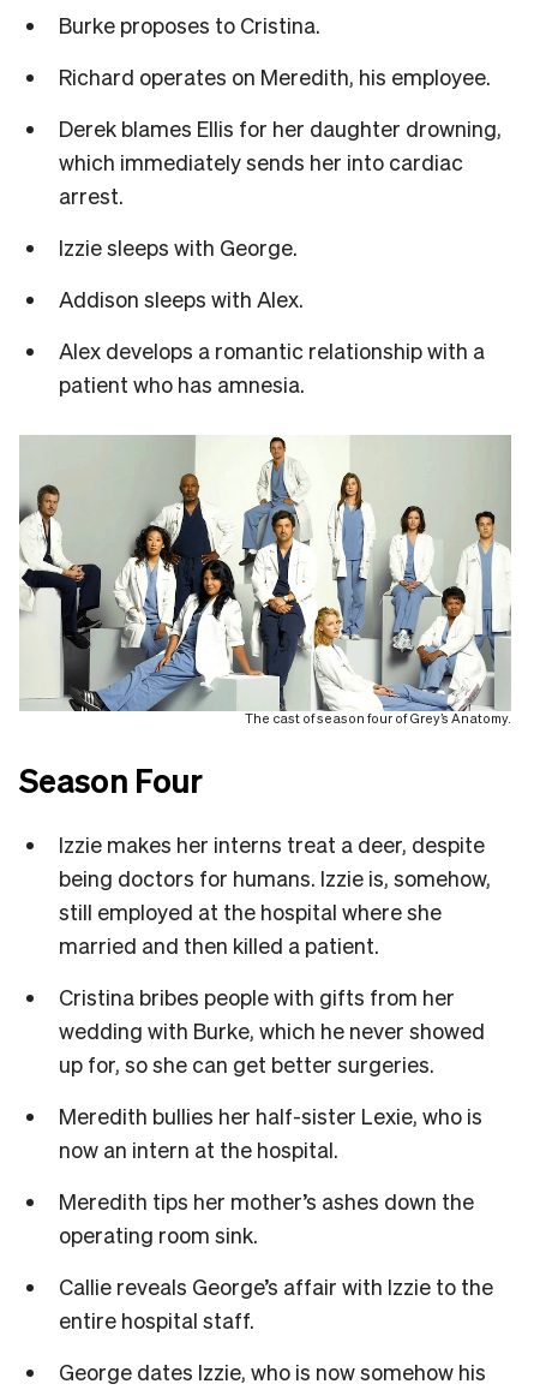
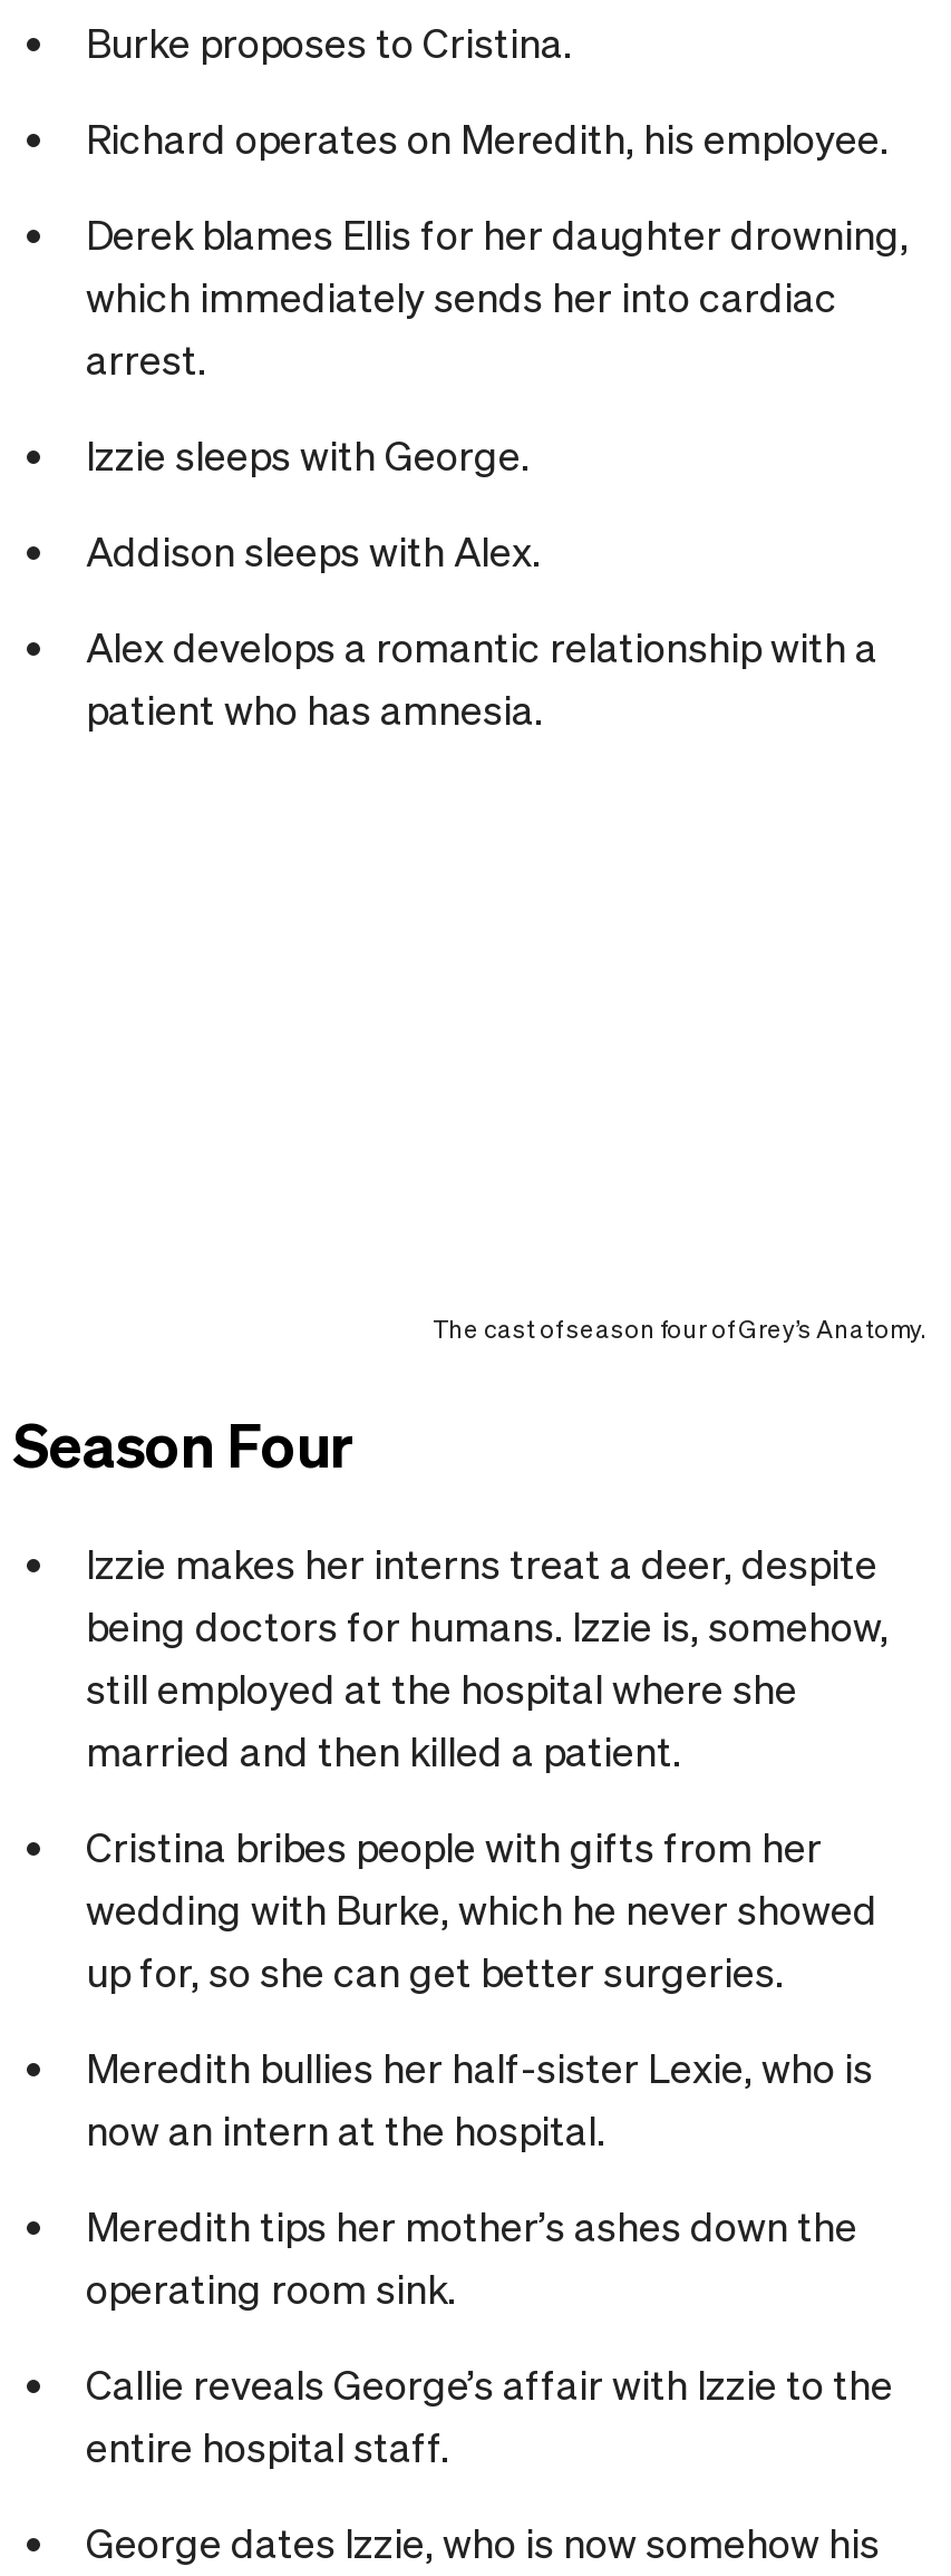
- [image]
